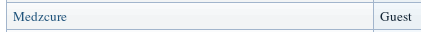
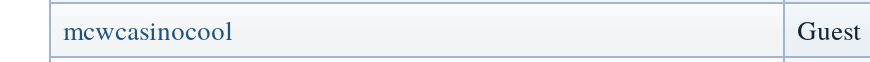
- Medzcure
+ mcwcasinocool
